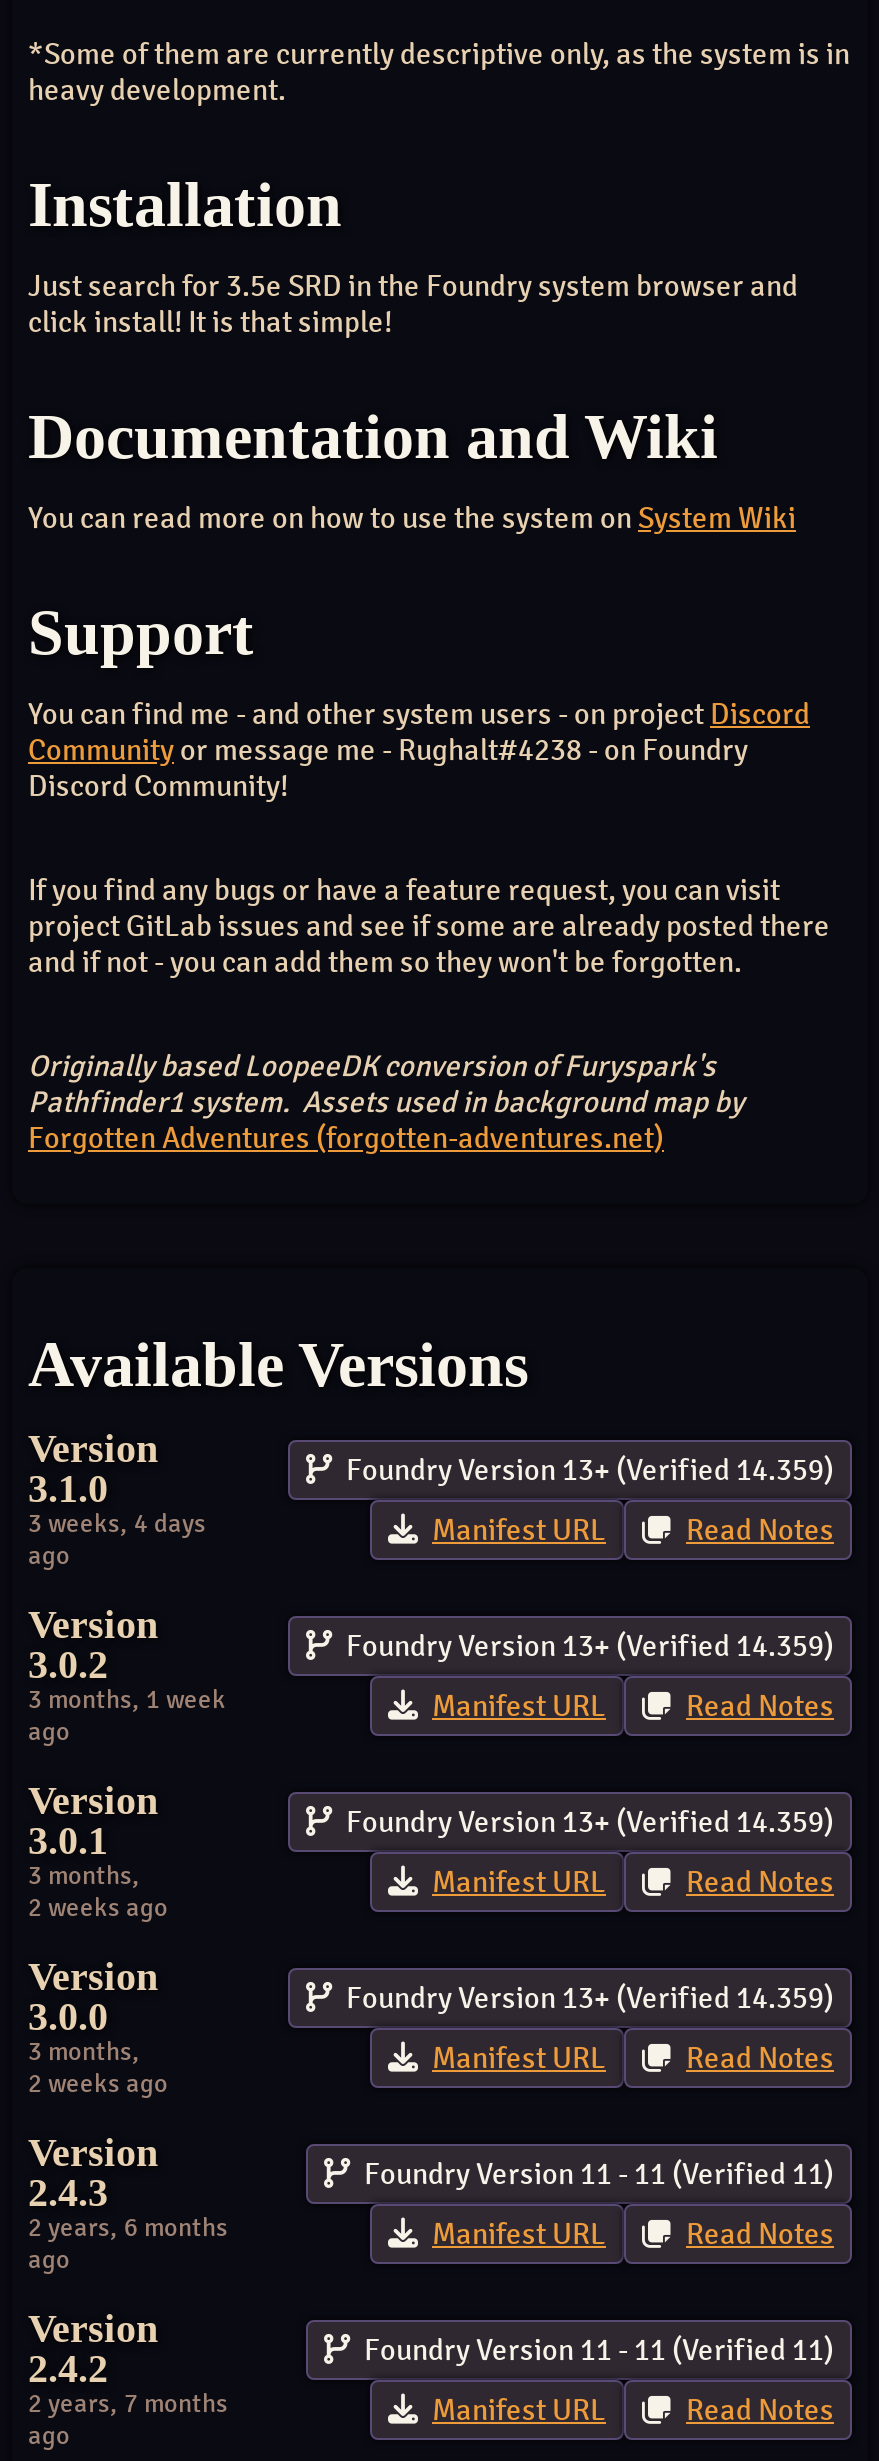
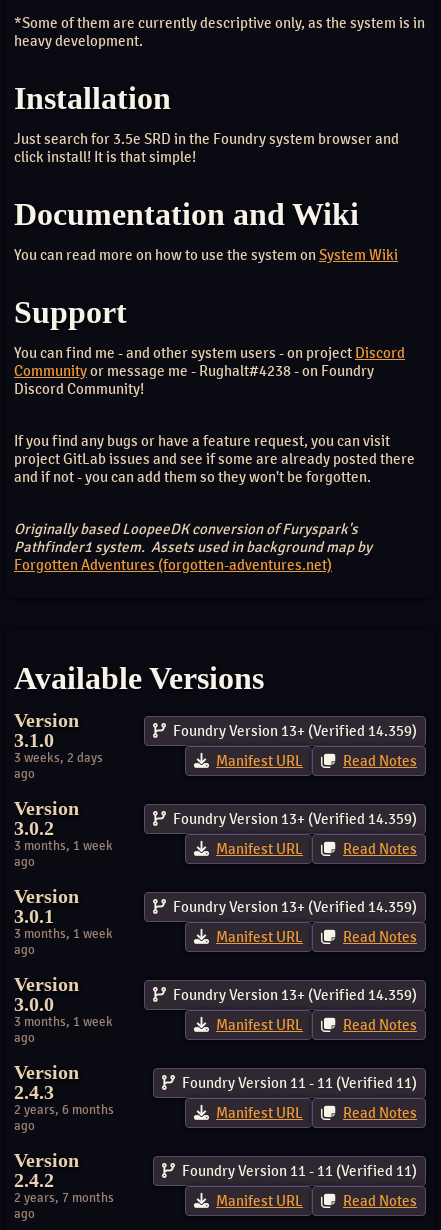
- 3 weeks, 4 days
+ 3 weeks, 2 days

- 3 months,
- 2 weeks ago
+ 3 months, 1 week
+ ago

- 3 months,
- 2 weeks ago
+ 3 months, 1 week
+ ago
